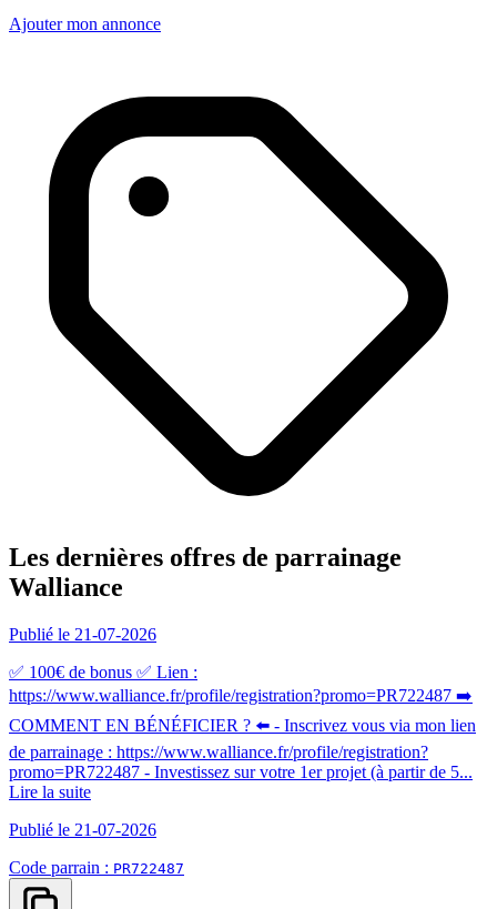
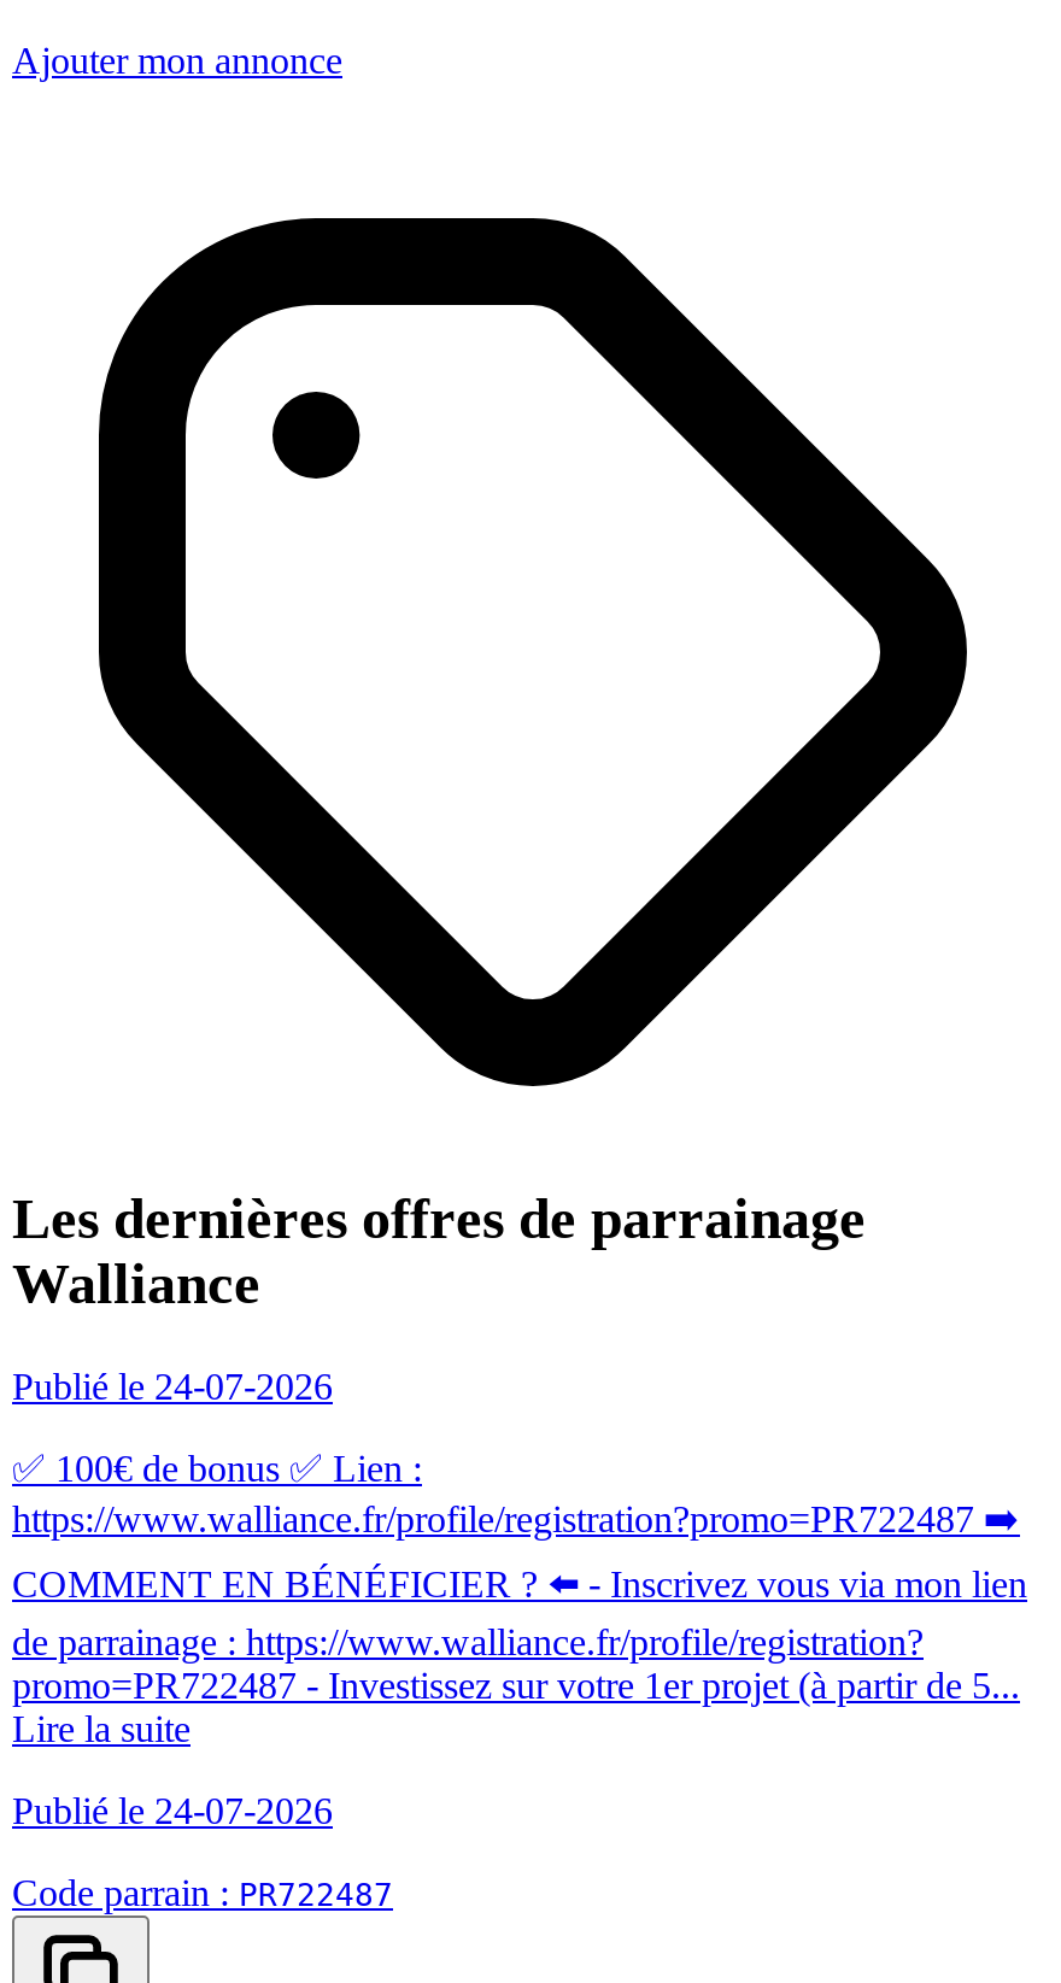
- Publié le 21-07-2026
+ Publié le 24-07-2026

- Publié le 21-07-2026
+ Publié le 24-07-2026
